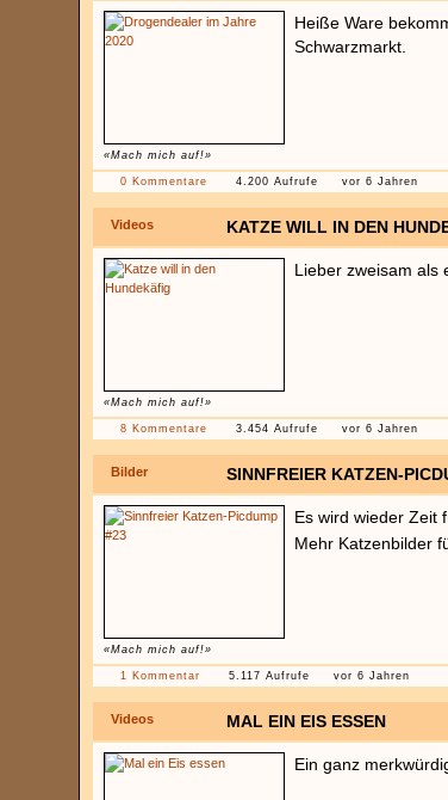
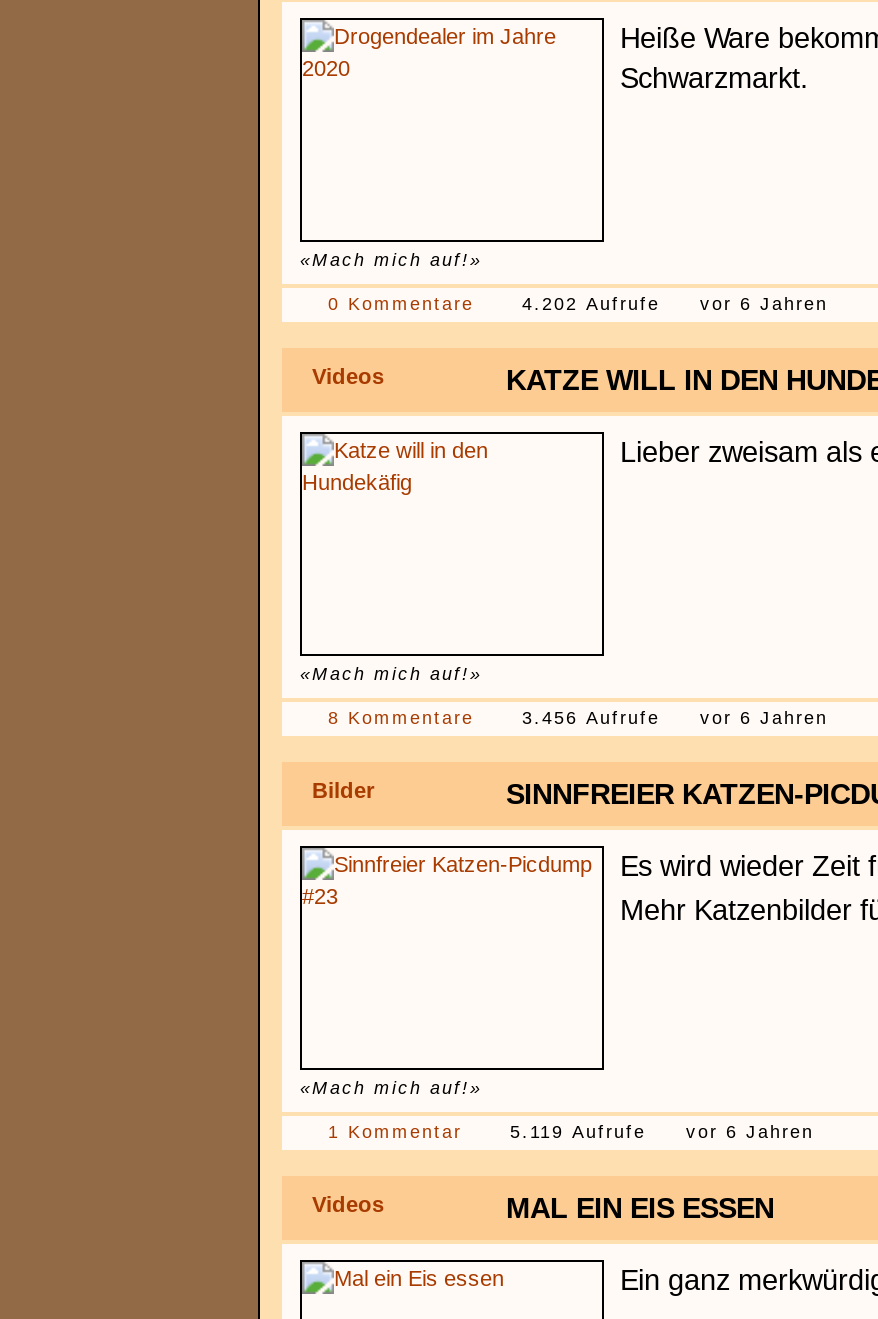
- 4.200 Aufrufe vor 6 Jahren
+ 4.202 Aufrufe vor 6 Jahren

- 3.454 Aufrufe vor 6 Jahren
+ 3.456 Aufrufe vor 6 Jahren

- 5.117 Aufrufe vor 6 Jahren
+ 5.119 Aufrufe vor 6 Jahren
